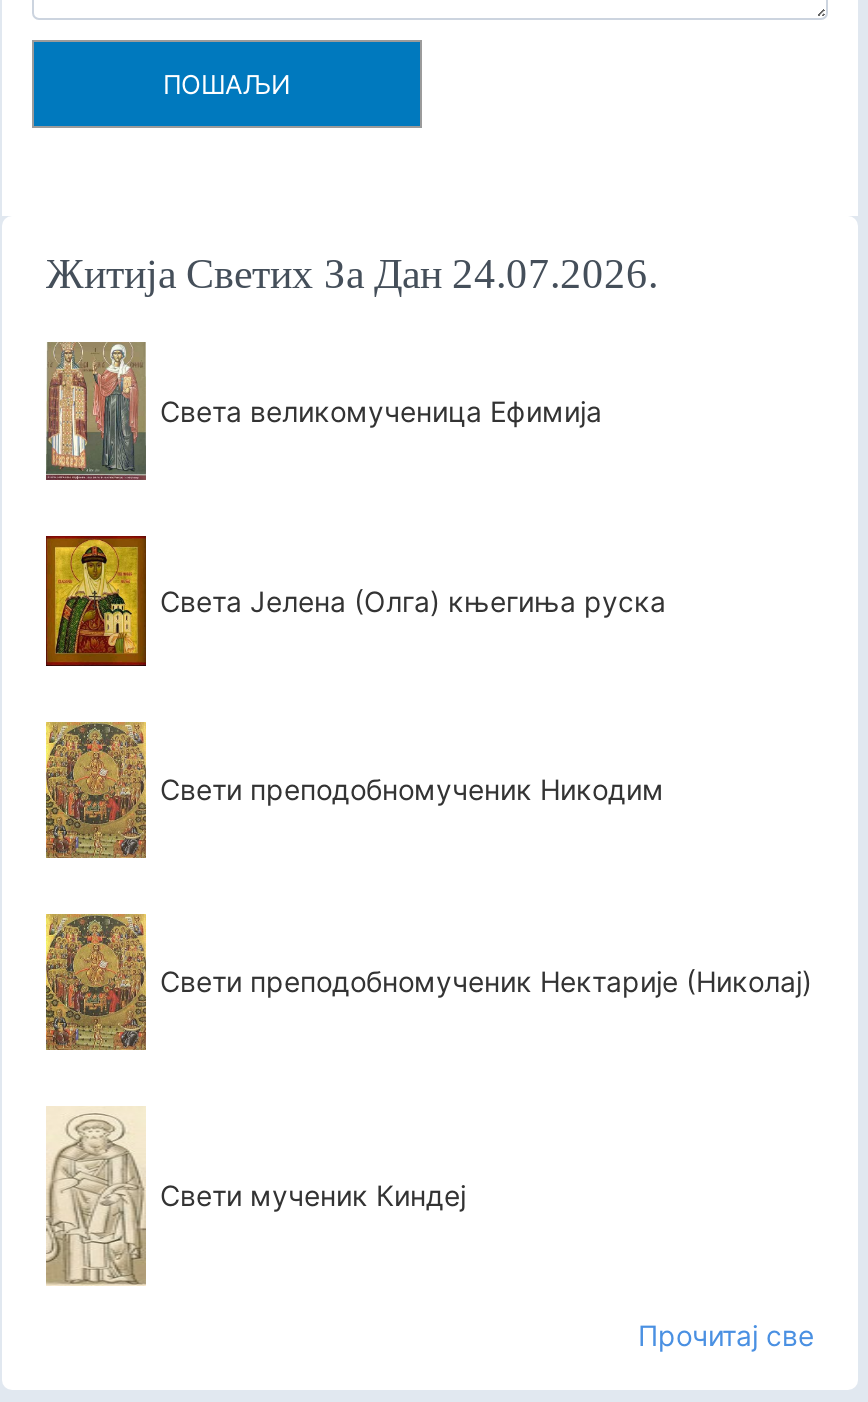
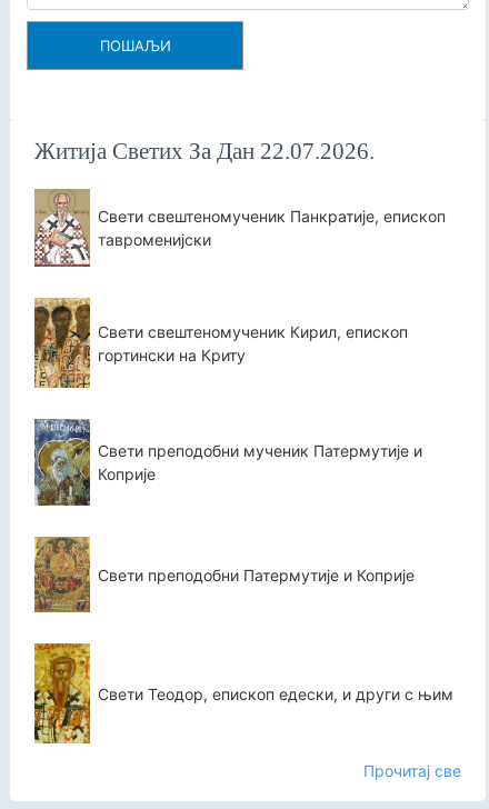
- Житија Светих За Дан 24.07.2026.
+ Житија Светих За Дан 22.07.2026.

- [image]
- Света великомученица Ефимија
+ [image]
+ Свети свештеномученик Панкратије, епископ
+ тавроменијски

- [image]
- Света Јелена (Олга) књегиња руска
+ [image]
+ Свети свештеномученик Кирил, епископ
+ гортински на Криту

- [image]
- Свети преподобномученик Никодим
+ [image]
+ Свети преподобни мученик Патермутије и
+ Коприје

- Свети преподобномученик Нектарије (Николај)
+ Свети преподобни Патермутије и Коприје

- [image]
- Свети мученик Киндеј
+ [image]
+ Свети Теодор, епископ едески, и други с њим
